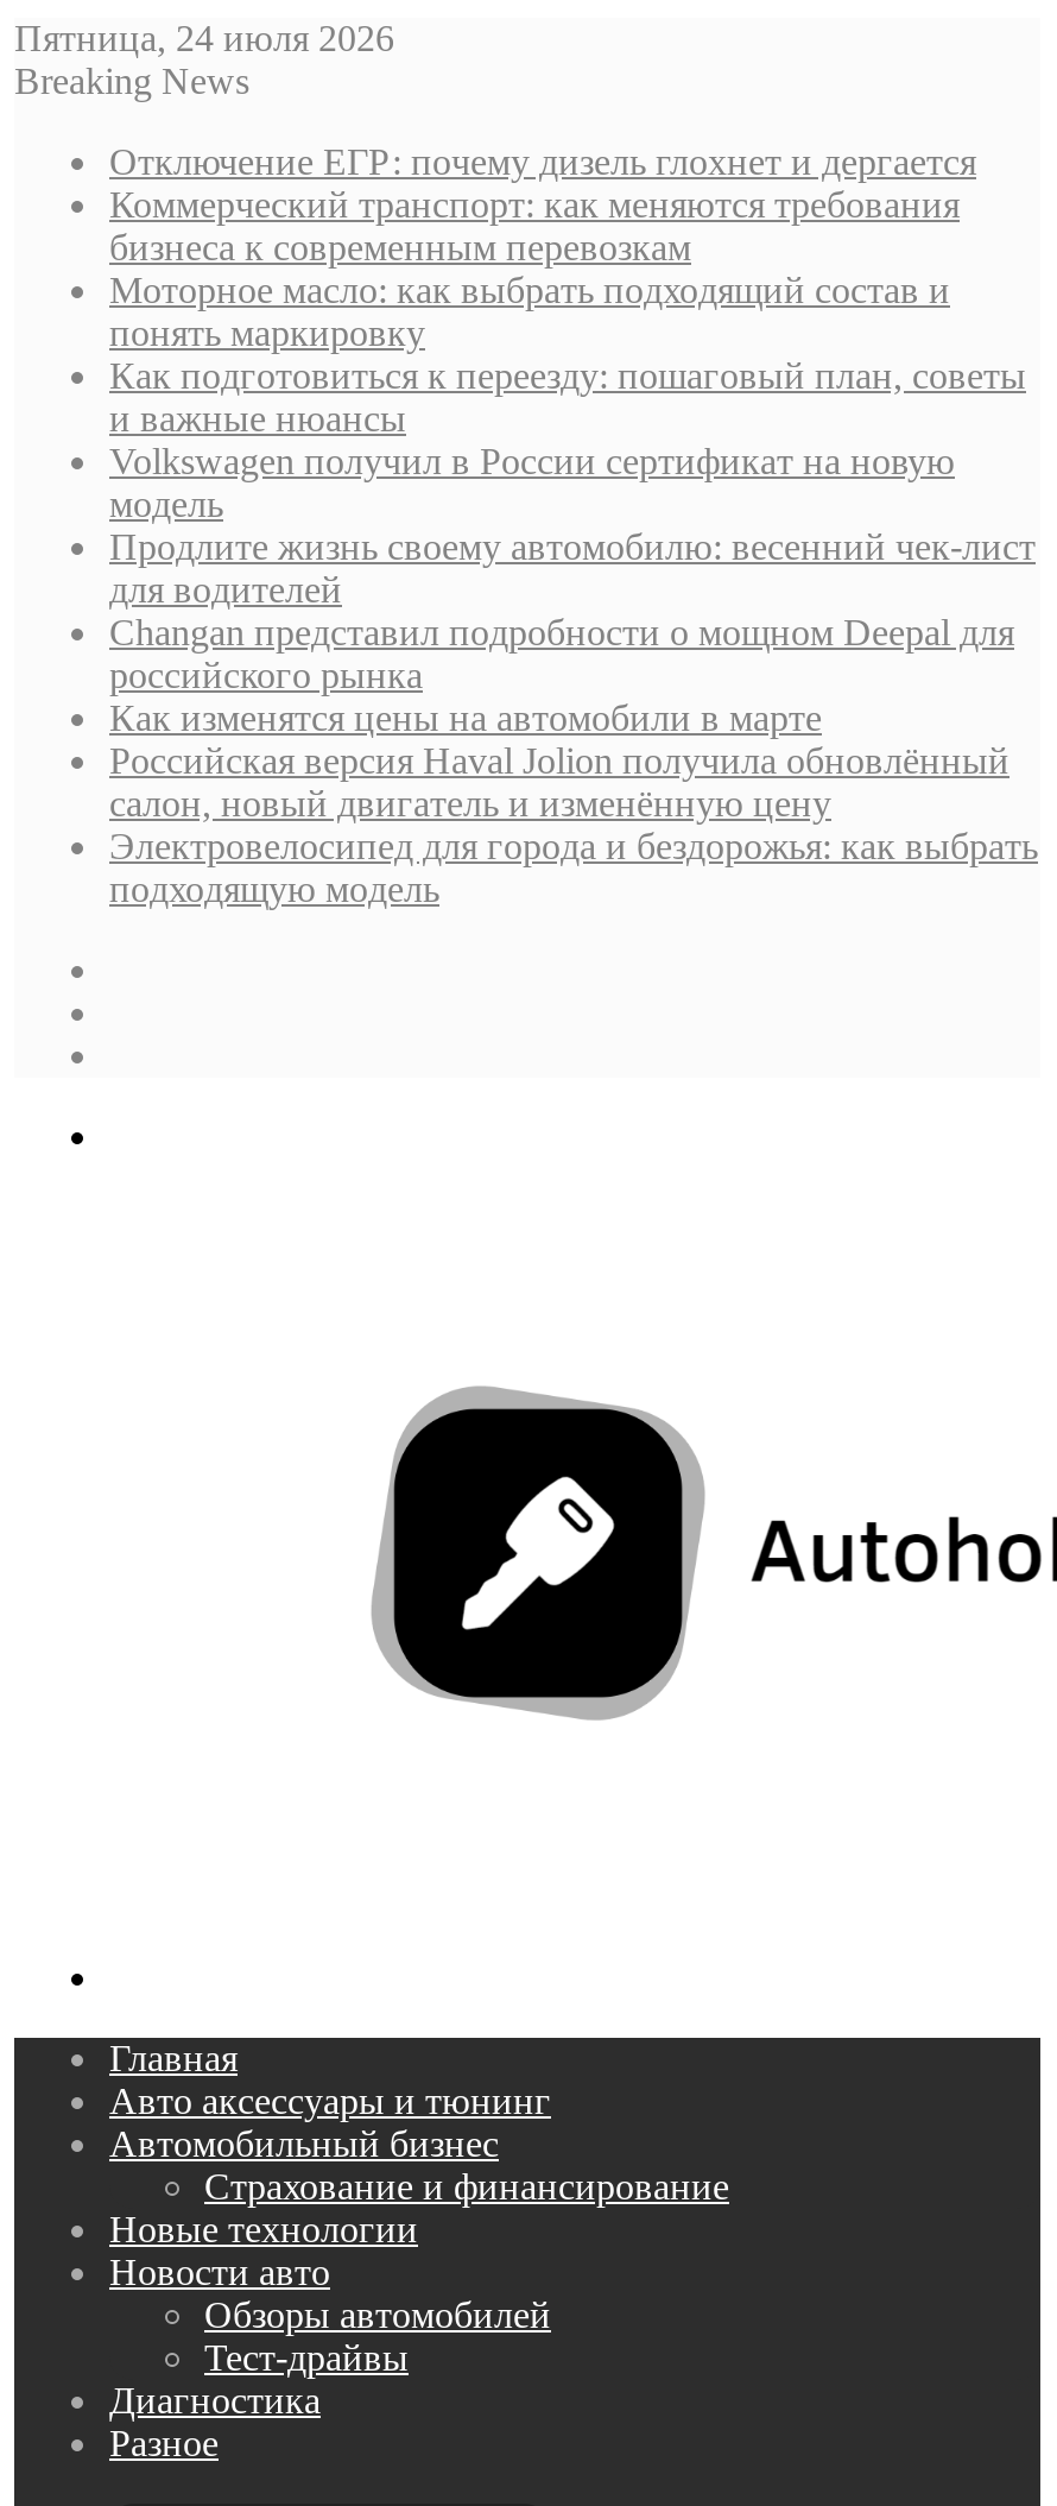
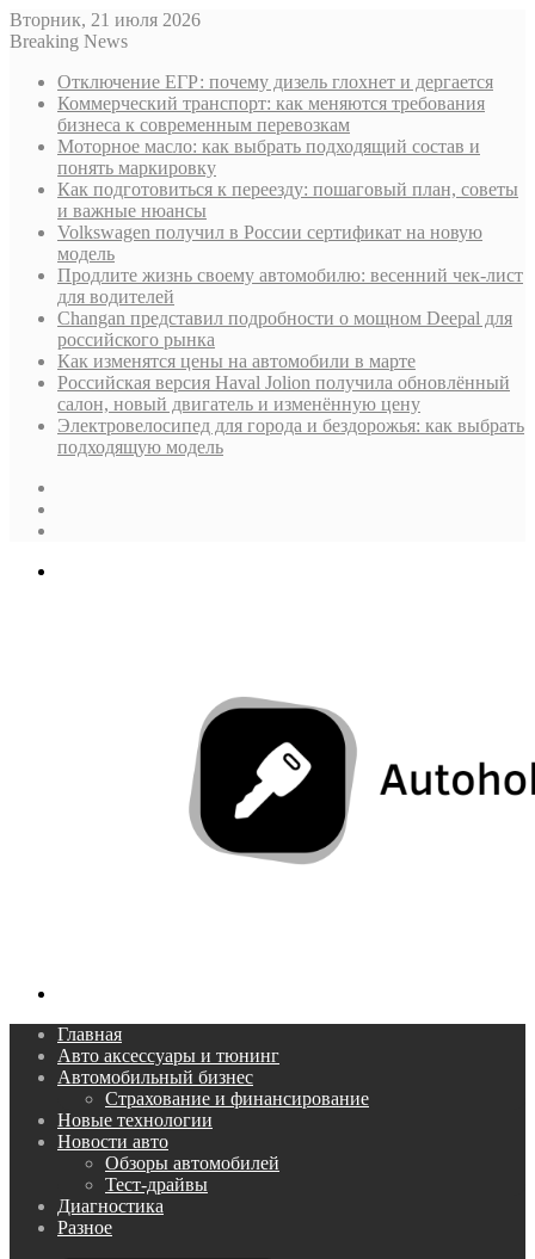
- Пятница, 24 июля 2026
+ Вторник, 21 июля 2026
